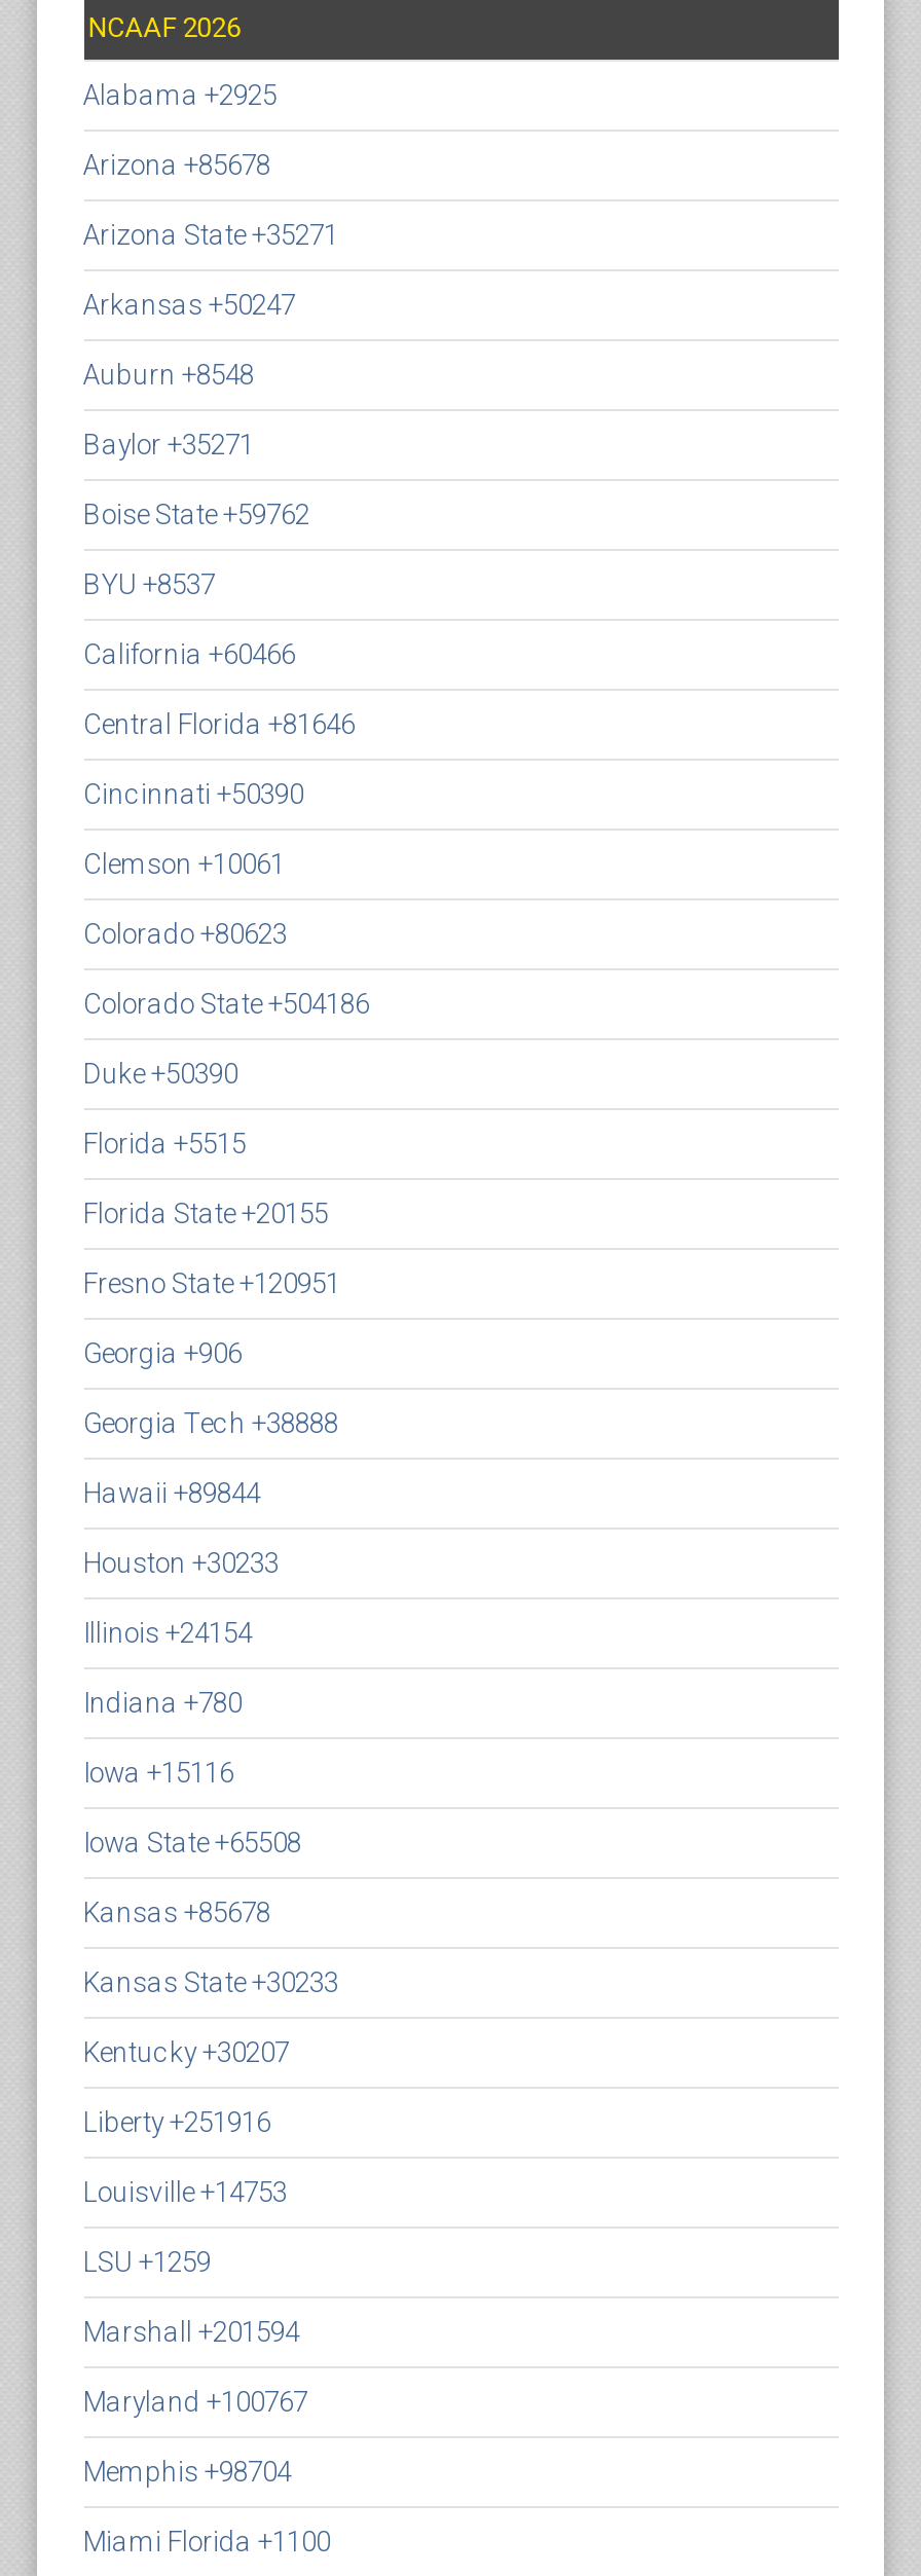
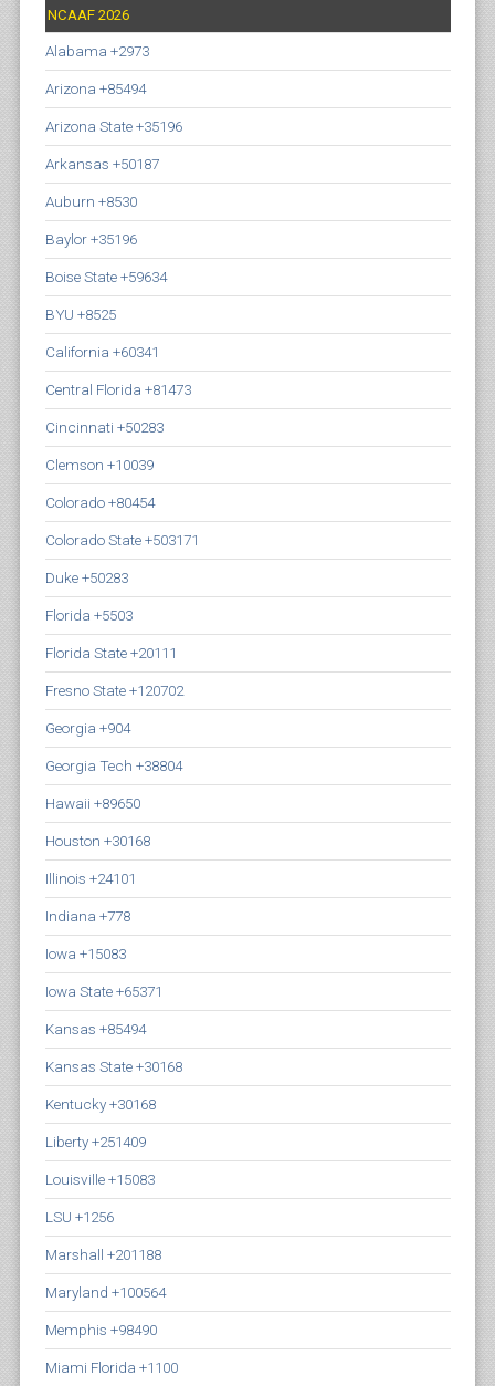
- Alabama +2925
+ Alabama +2973

- Arizona +85678
+ Arizona +85494

- Arizona State +35271
+ Arizona State +35196

- Arkansas +50247
+ Arkansas +50187

- Auburn +8548
+ Auburn +8530

- Baylor +35271
+ Baylor +35196

- Boise State +59762
+ Boise State +59634

- BYU +8537
+ BYU +8525

- California +60466
+ California +60341

- Central Florida +81646
+ Central Florida +81473

- Cincinnati +50390
+ Cincinnati +50283

- Clemson +10061
+ Clemson +10039

- Colorado +80623
+ Colorado +80454

- Colorado State +504186
+ Colorado State +503171

- Duke +50390
+ Duke +50283

- Florida +5515
+ Florida +5503

- Florida State +20155
+ Florida State +20111

- Fresno State +120951
+ Fresno State +120702

- Georgia +906
+ Georgia +904

- Georgia Tech +38888
+ Georgia Tech +38804

- Hawaii +89844
+ Hawaii +89650

- Houston +30233
+ Houston +30168

- Illinois +24154
+ Illinois +24101

- Indiana +780
+ Indiana +778

- Iowa +15116
+ Iowa +15083

- Iowa State +65508
+ Iowa State +65371

- Kansas +85678
+ Kansas +85494

- Kansas State +30233
+ Kansas State +30168

- Kentucky +30207
+ Kentucky +30168

- Liberty +251916
+ Liberty +251409

- Louisville +14753
+ Louisville +15083

- LSU +1259
+ LSU +1256

- Marshall +201594
+ Marshall +201188

- Maryland +100767
+ Maryland +100564

- Memphis +98704
+ Memphis +98490
